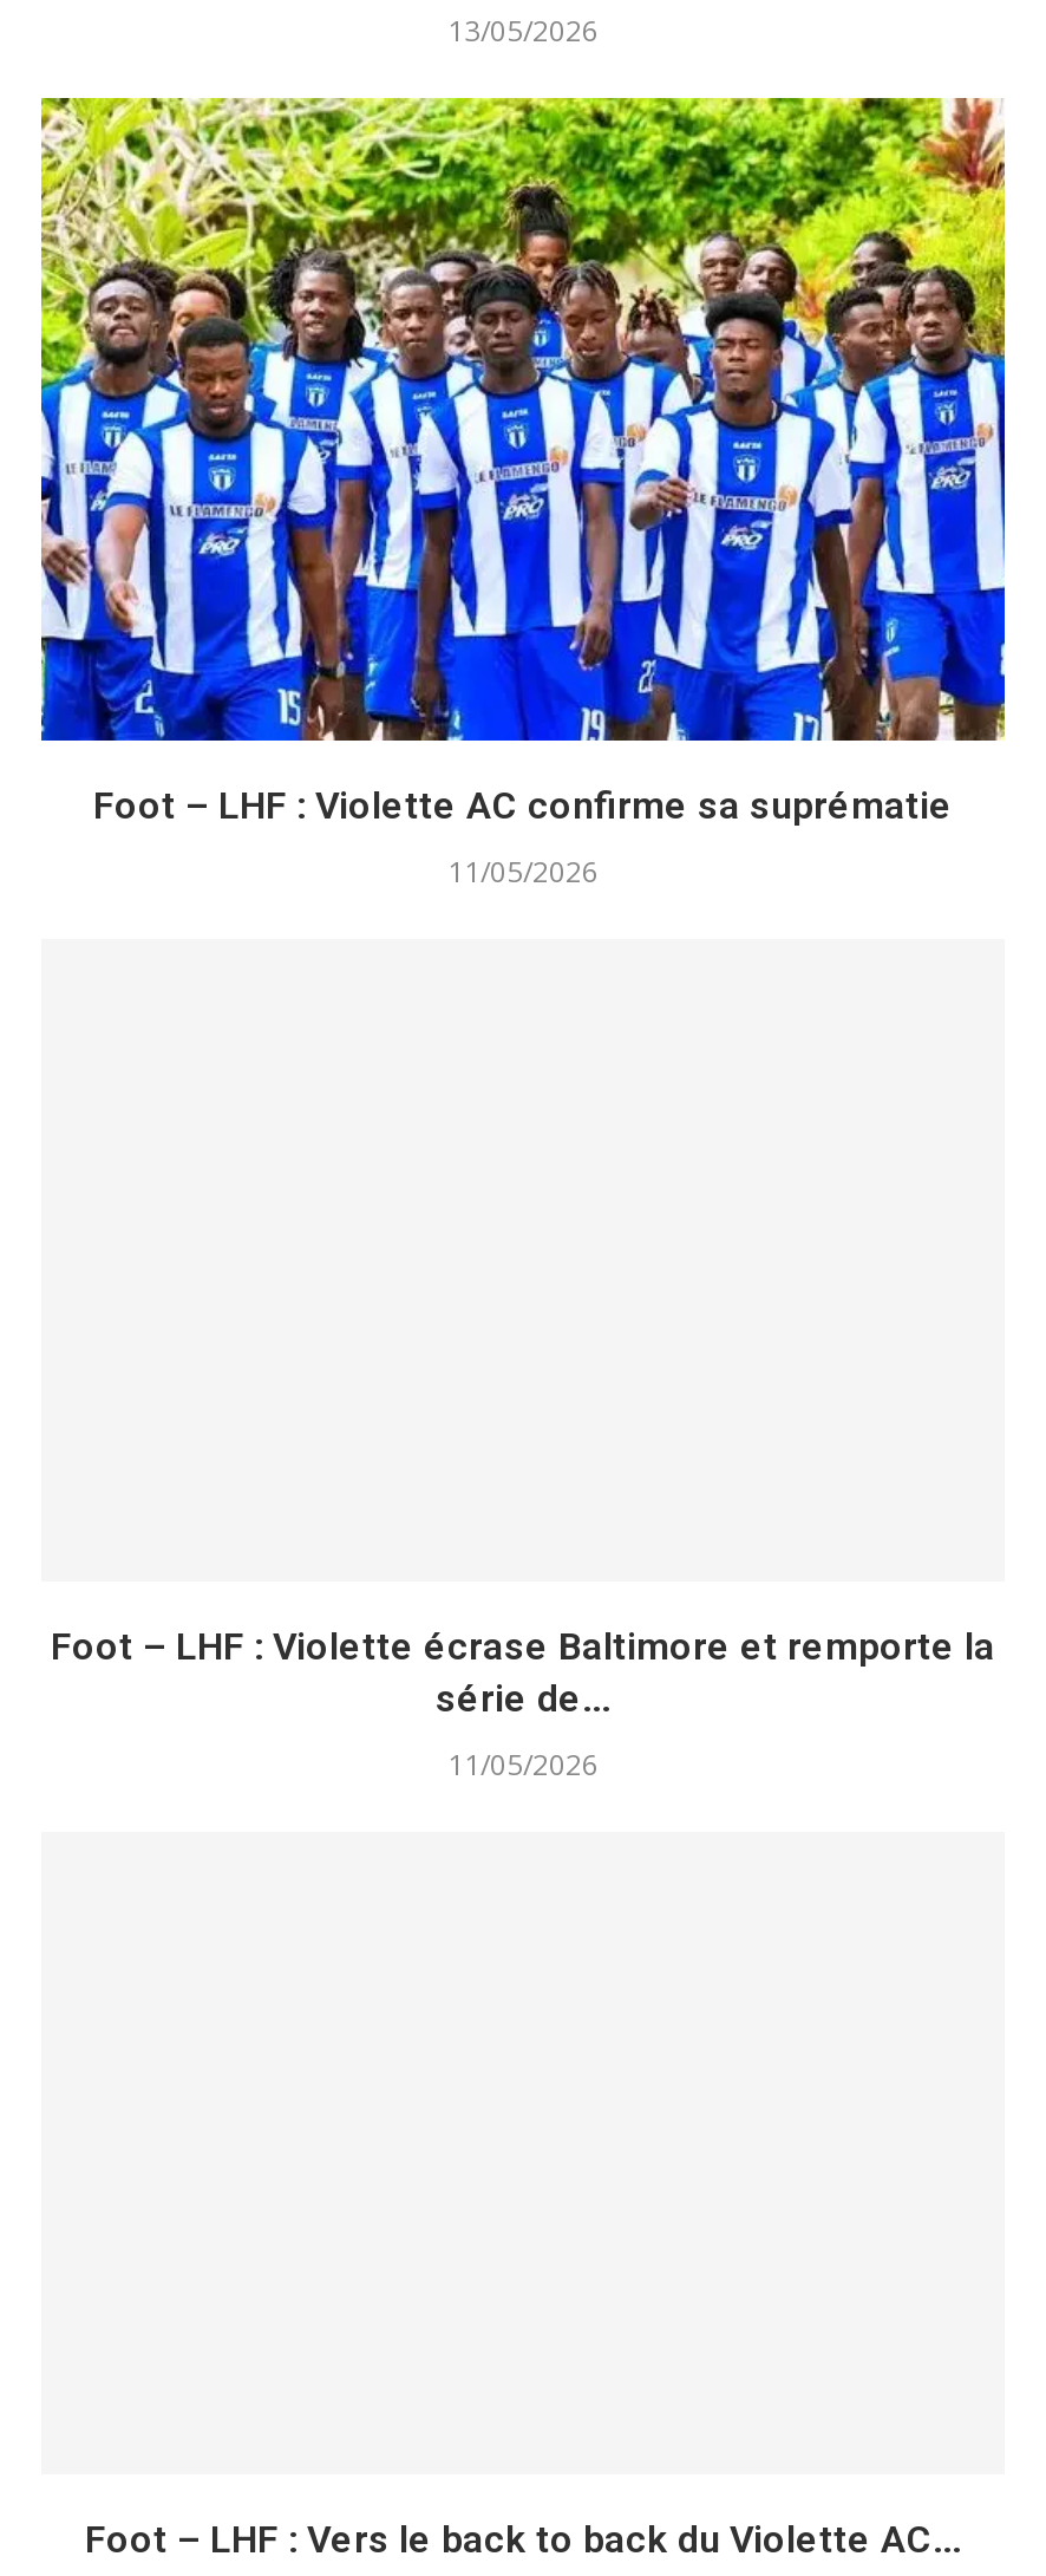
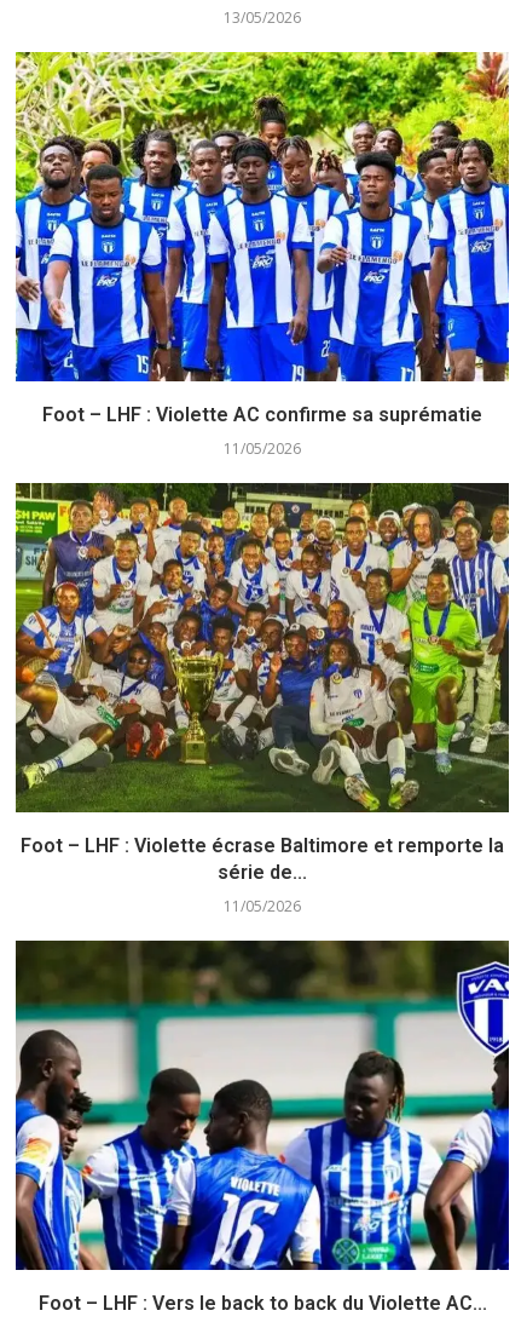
+ [image]

+ [image]
